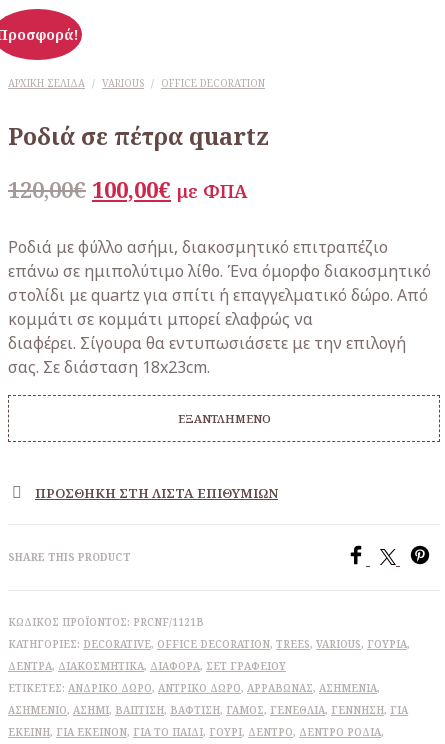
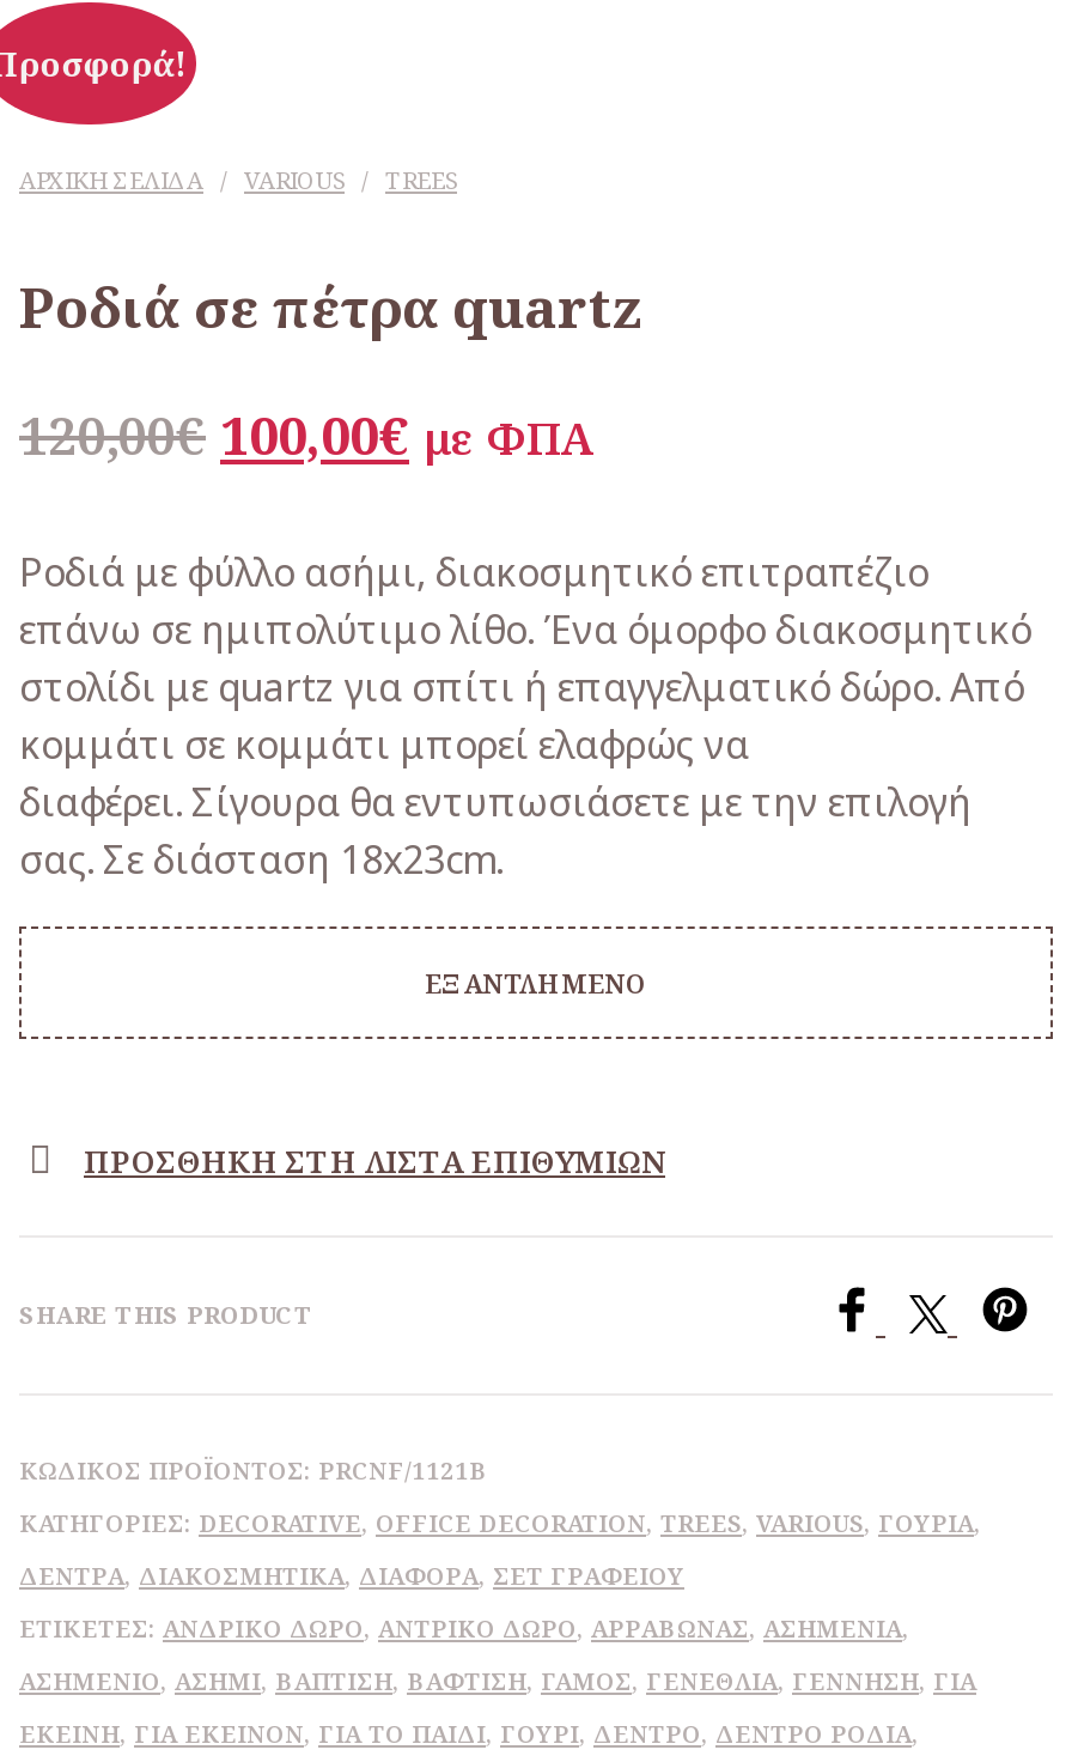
- ΑΡΧΙΚΉ ΣΕΛΊΔΑ / VARIOUS / OFFICE DECORATION
+ ΑΡΧΙΚΉ ΣΕΛΊΔΑ / VARIOUS / TREES
